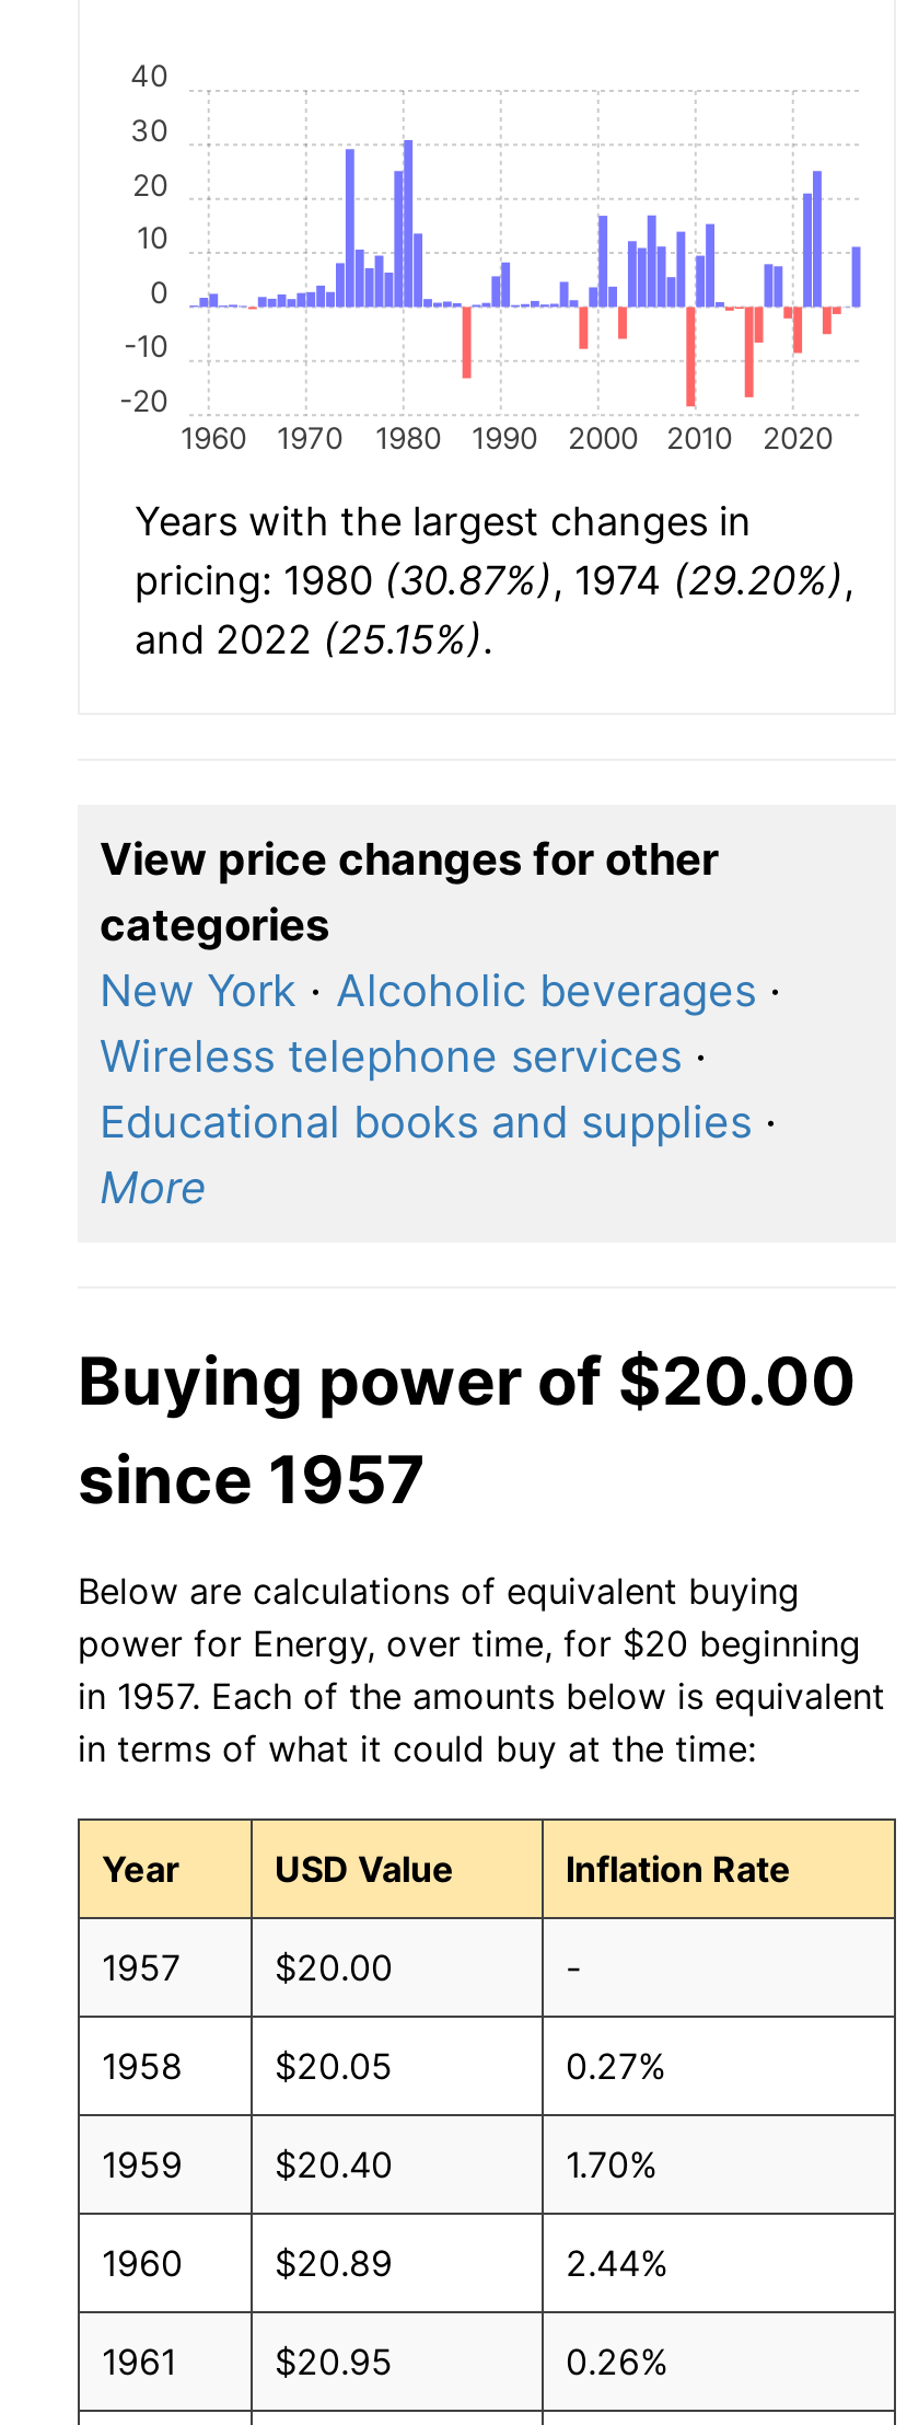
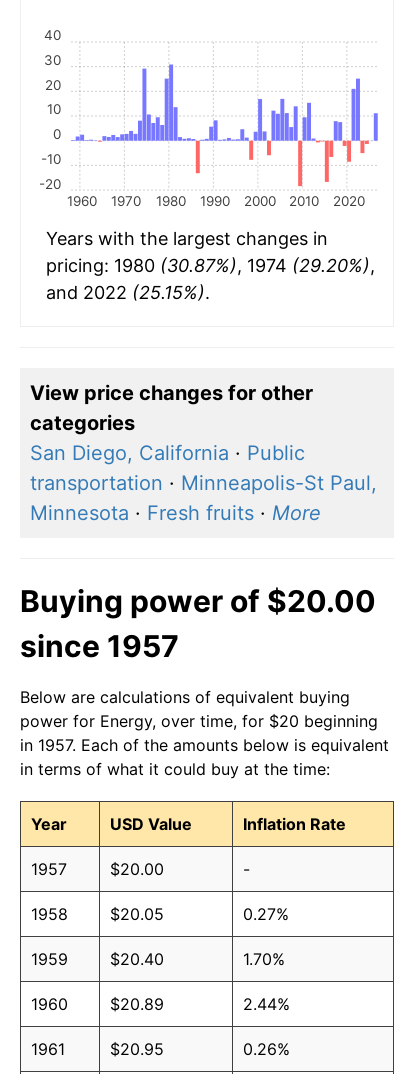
- New York · Alcoholic beverages ·
- Wireless telephone services ·
- Educational books and supplies ·
- More
+ San Diego, California · Public
+ transportation · Minneapolis-St Paul,
+ Minnesota · Fresh fruits · More
